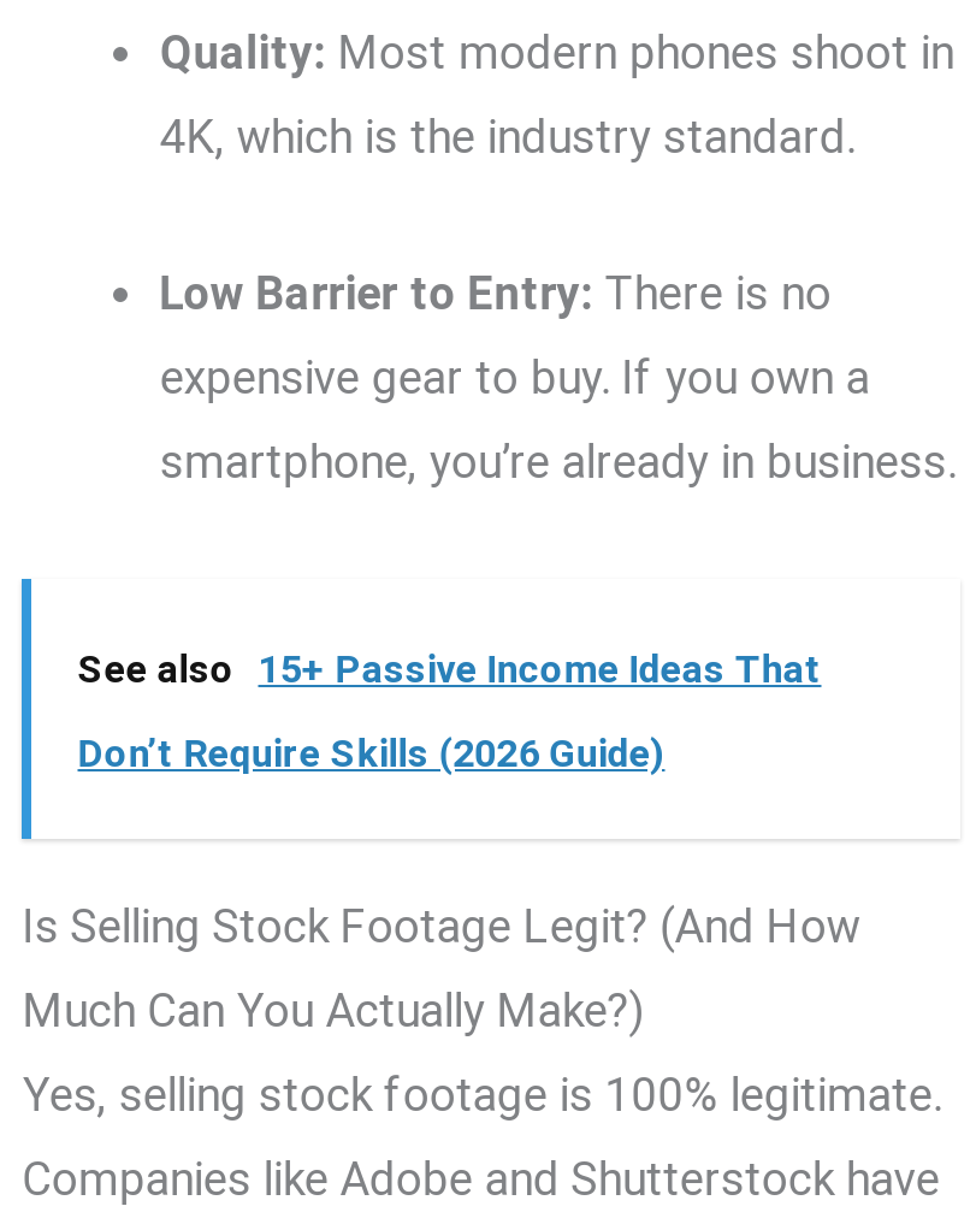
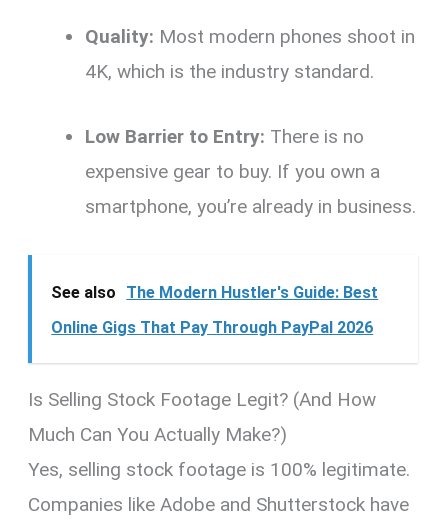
- See also 15+ Passive Income Ideas That
+ See also The Modern Hustler's Guide: Best

- Don’t Require Skills (2026 Guide)
+ Online Gigs That Pay Through PayPal 2026
